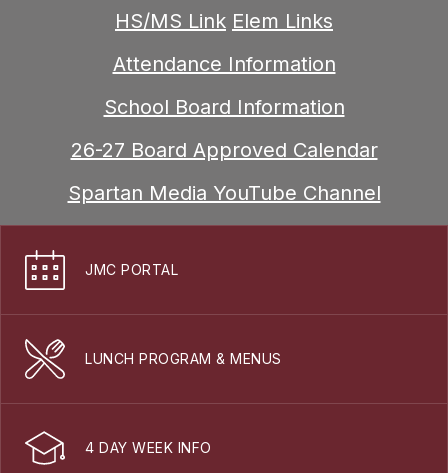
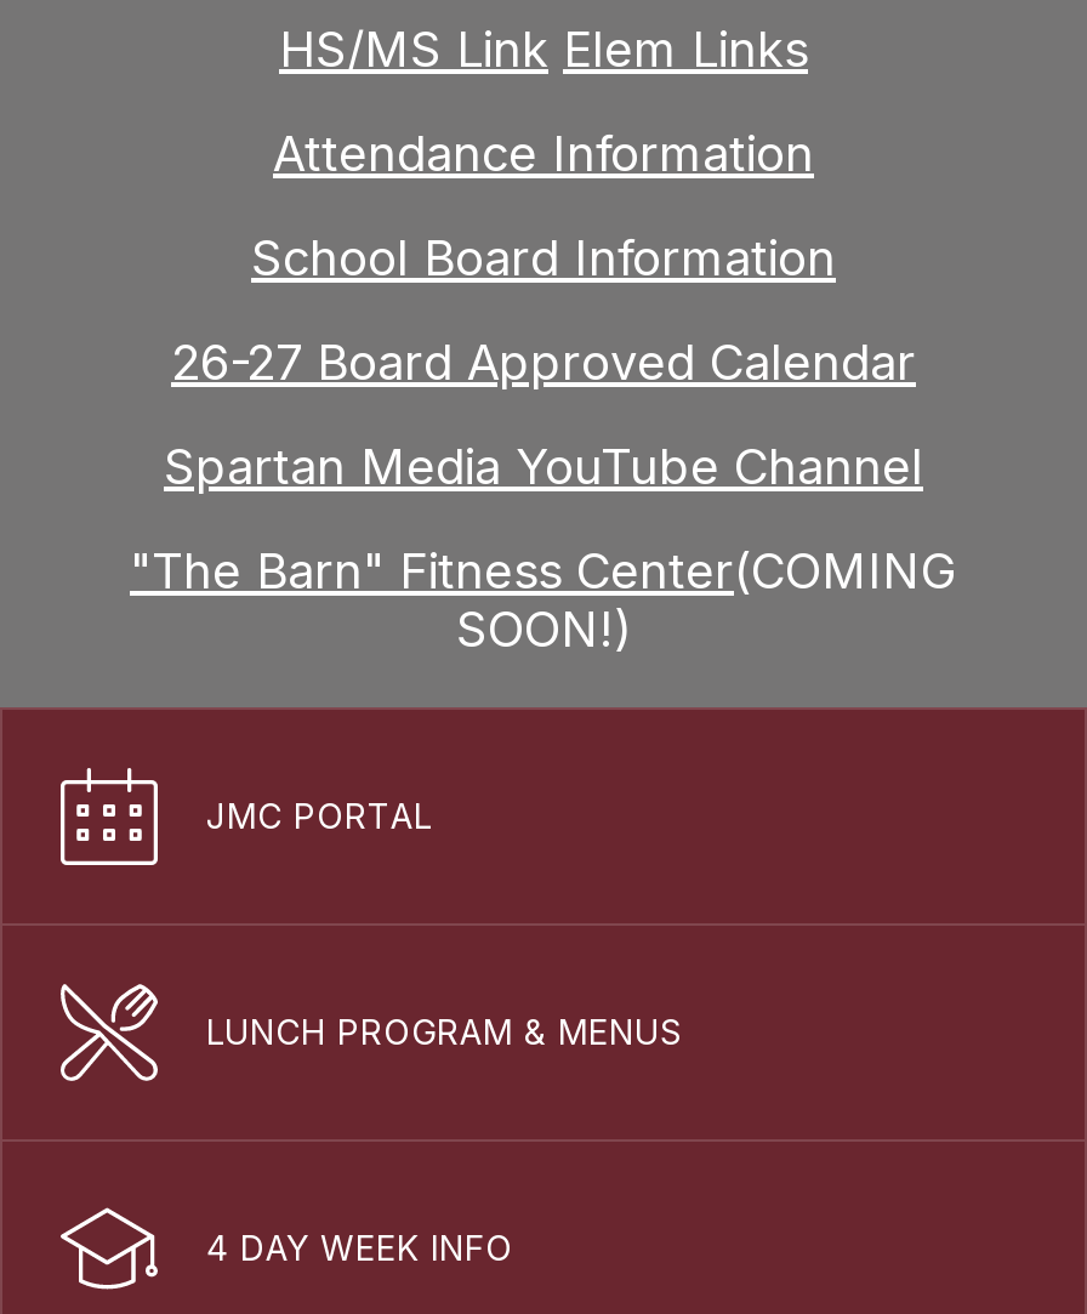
+ "The Barn" Fitness Center(COMING
+ SOON!)
